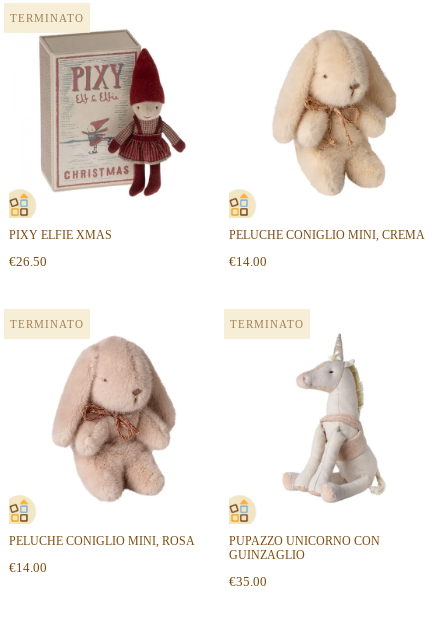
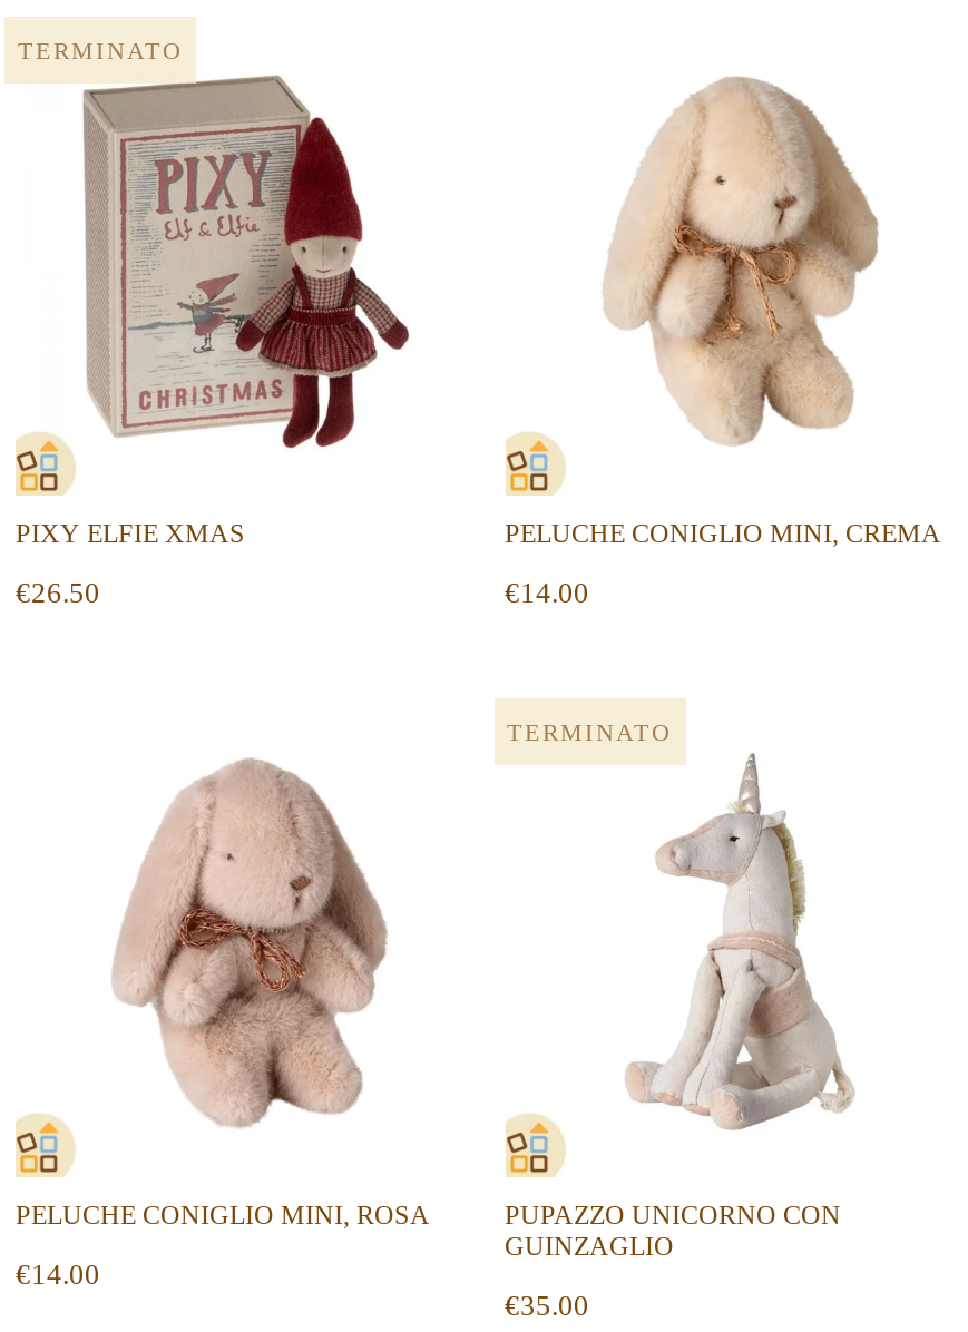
- TERMINATO
